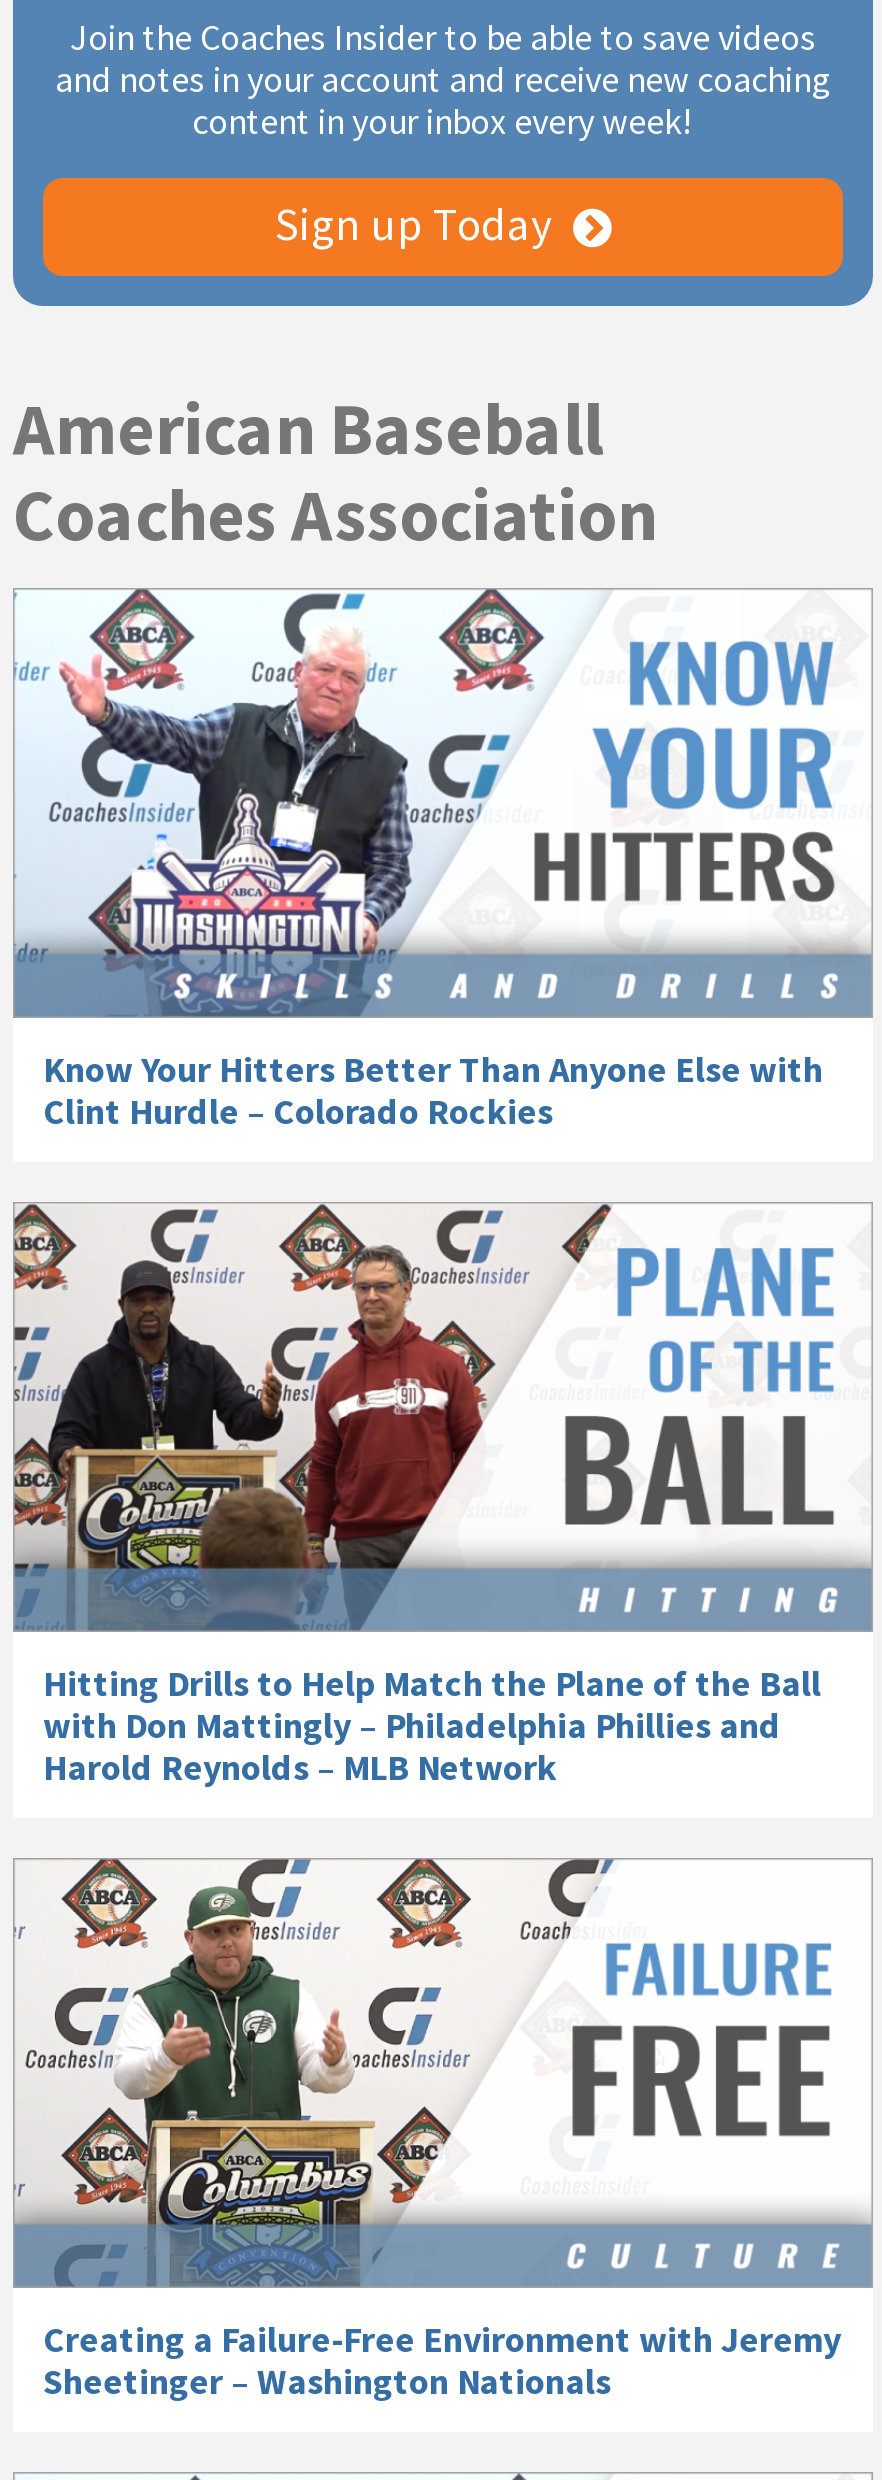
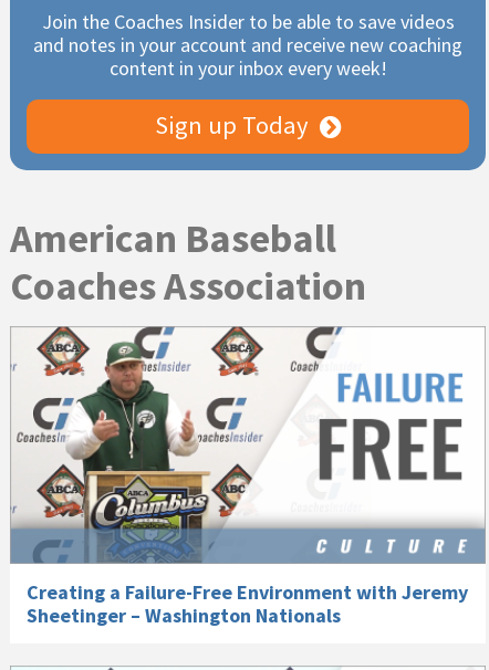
- [image]
- Know Your Hitters Better Than Anyone Else with
- Clint Hurdle – Colorado Rockies

- [image]
- Hitting Drills to Help Match the Plane of the Ball
- with Don Mattingly – Philadelphia Phillies and
- Harold Reynolds – MLB Network
